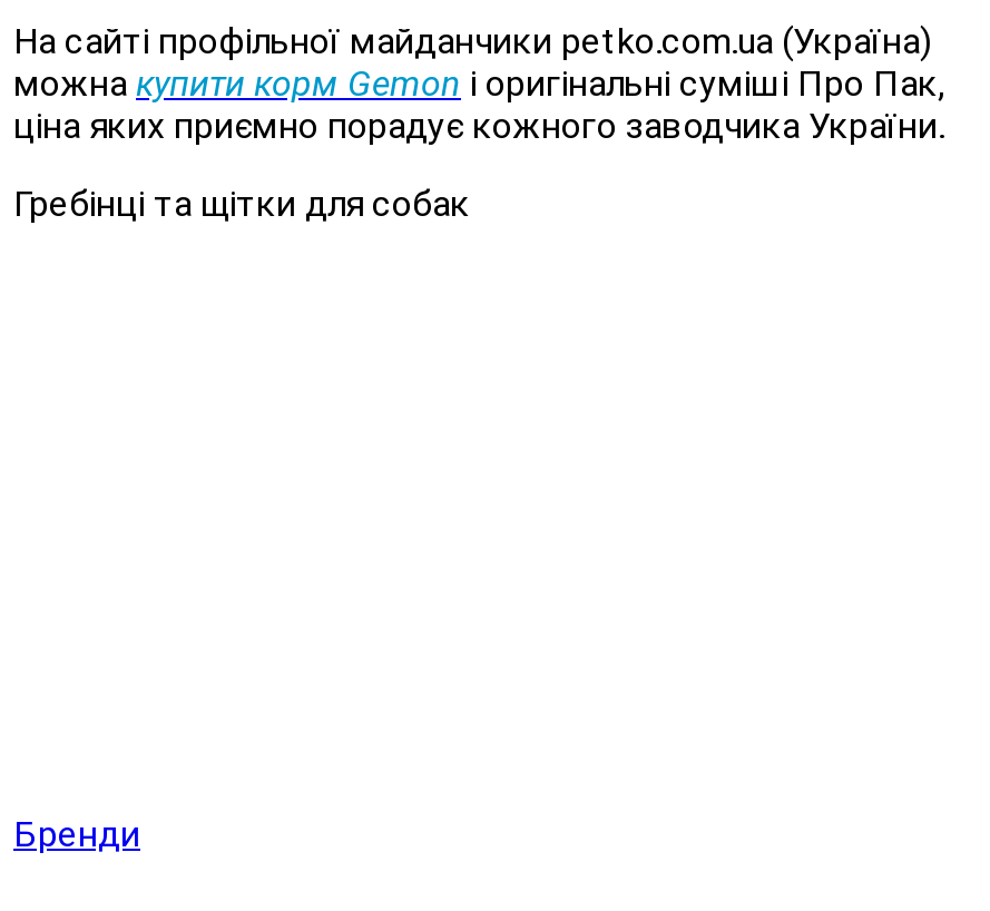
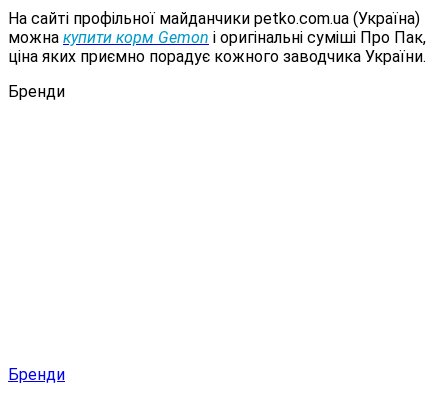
- Гребінці та щітки для собак
+ Бренди
